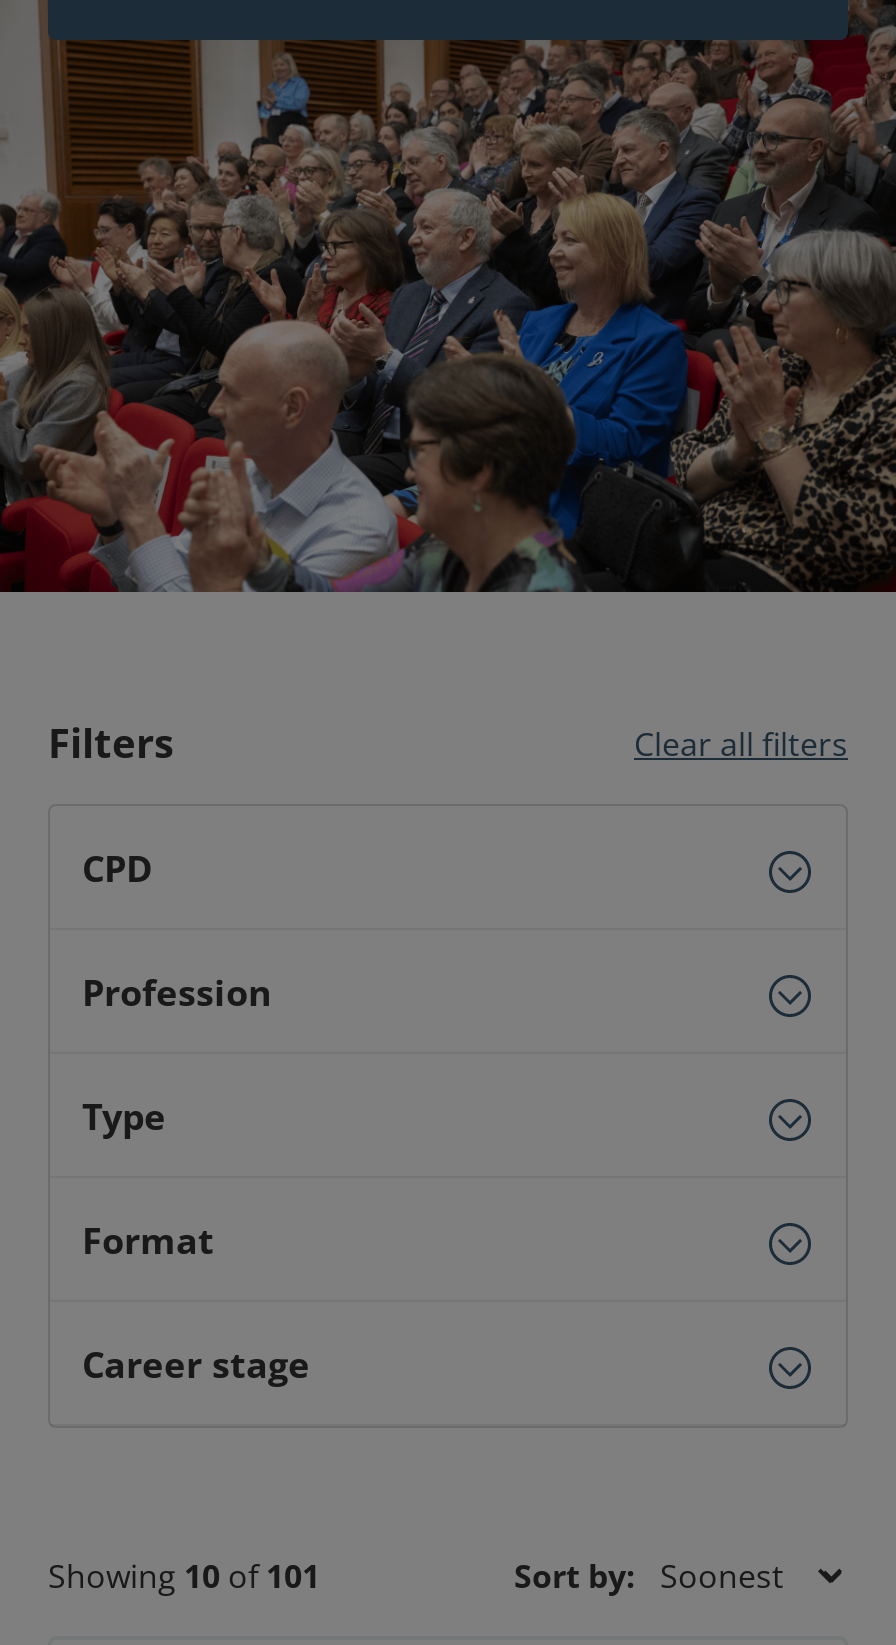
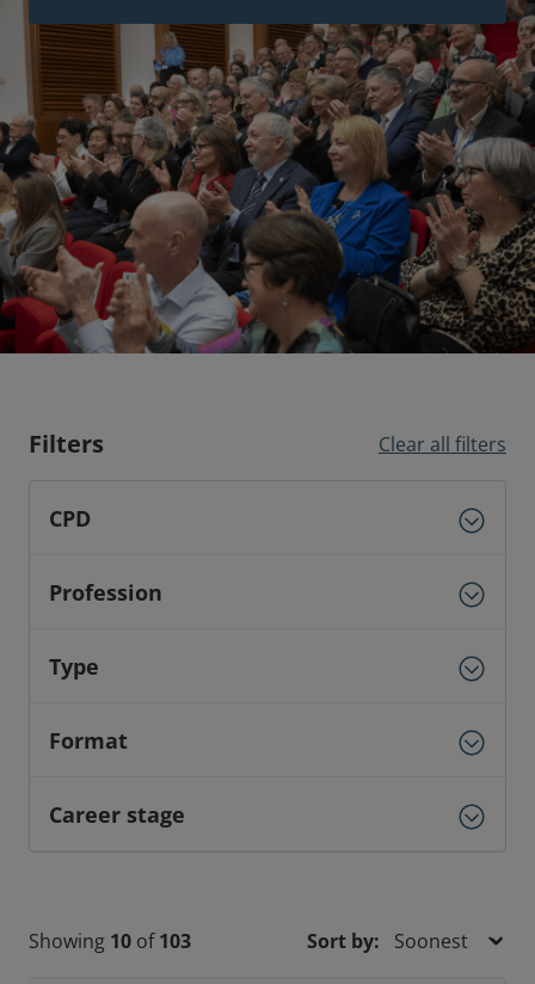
- Showing 10 of 101
+ Showing 10 of 103
